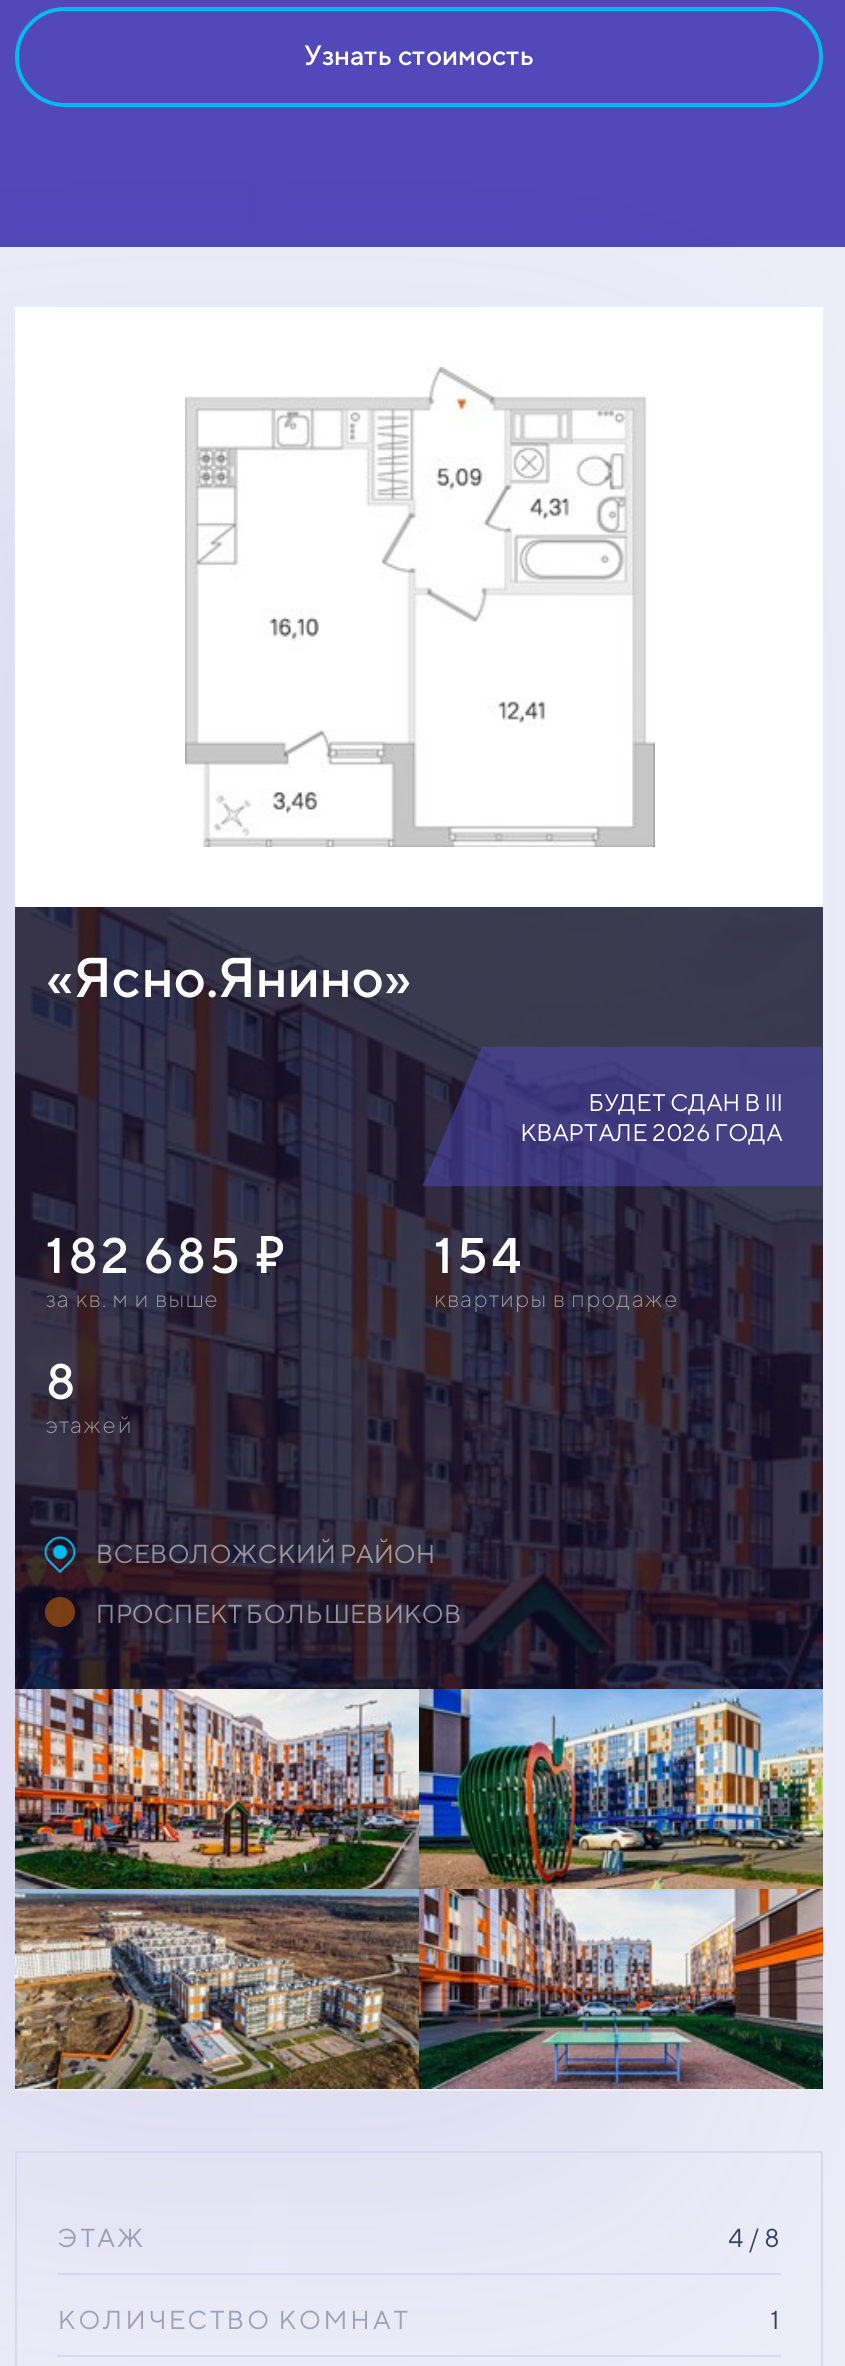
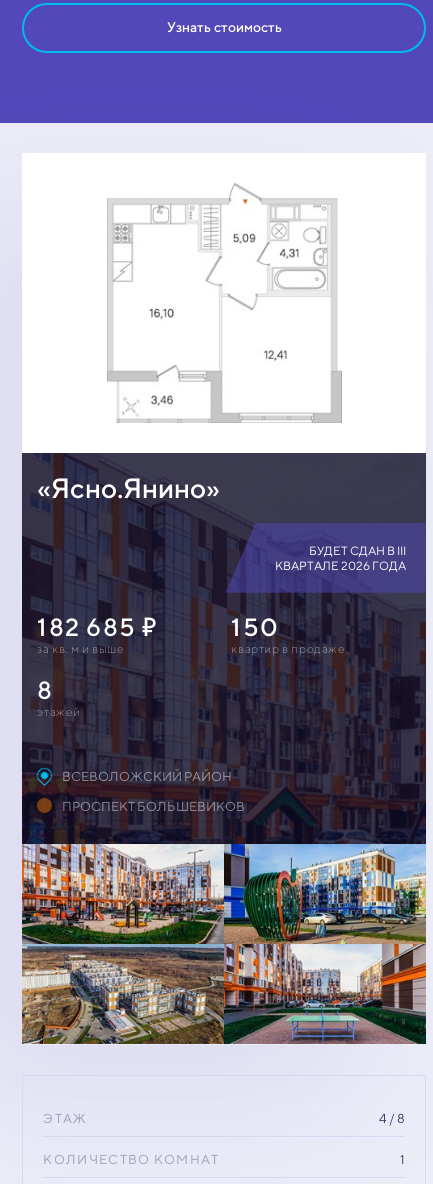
- 154
+ 150

- квартиры в продаже
+ квартир в продаже
